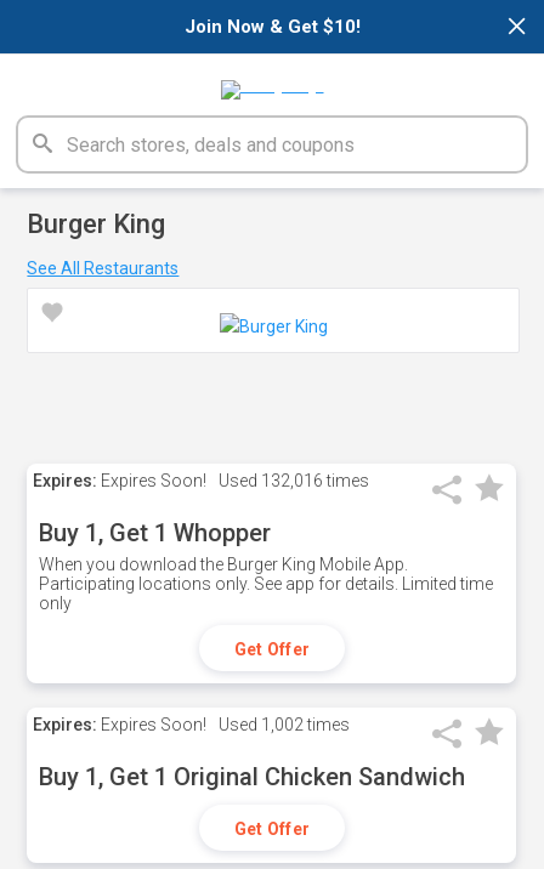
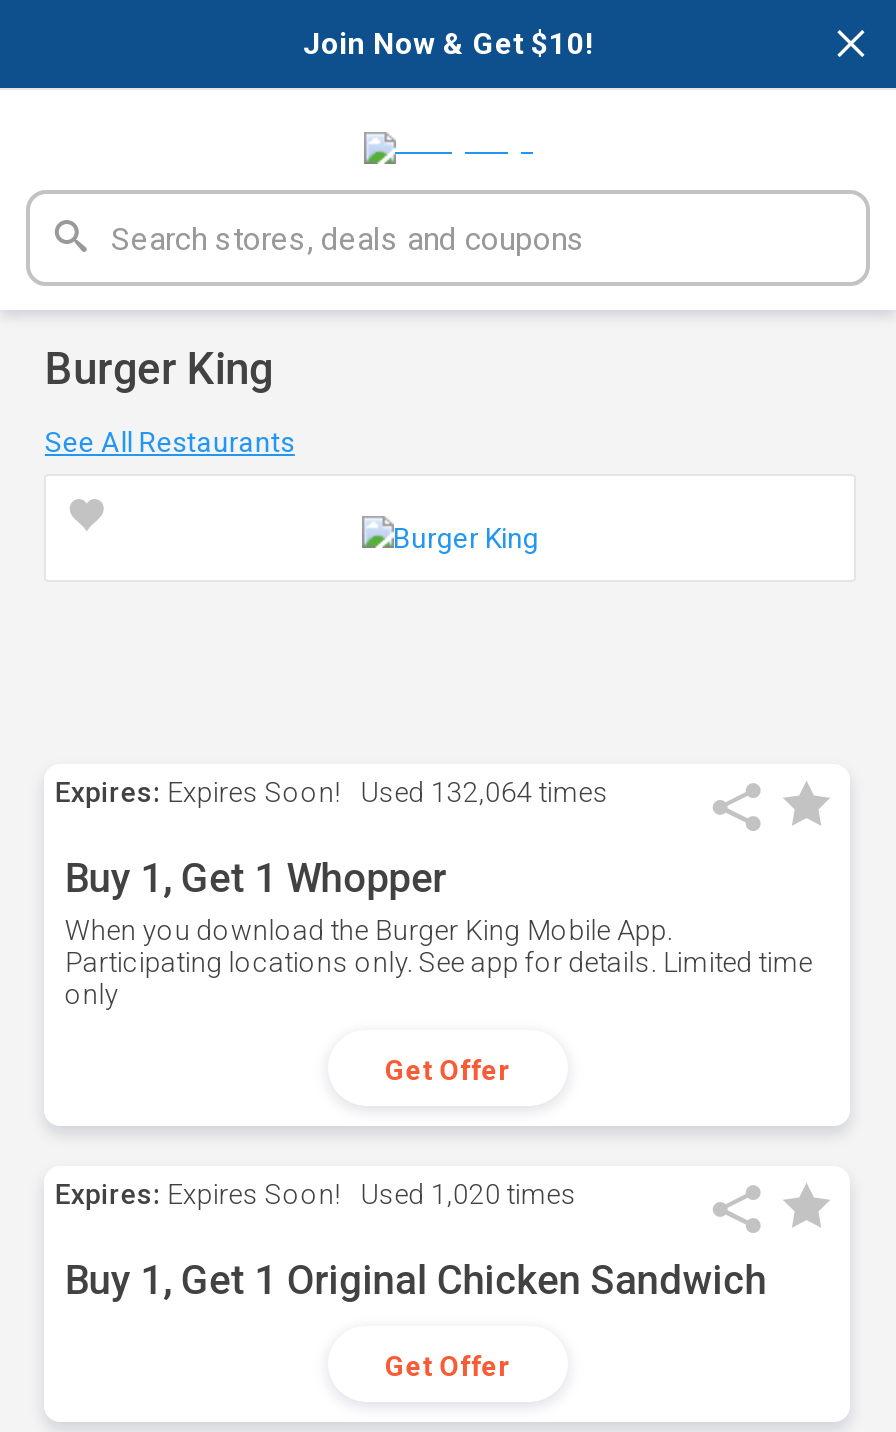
- Expires: Expires Soon! Used 132,016 times
+ Expires: Expires Soon! Used 132,064 times

- Expires: Expires Soon! Used 1,002 times
+ Expires: Expires Soon! Used 1,020 times
